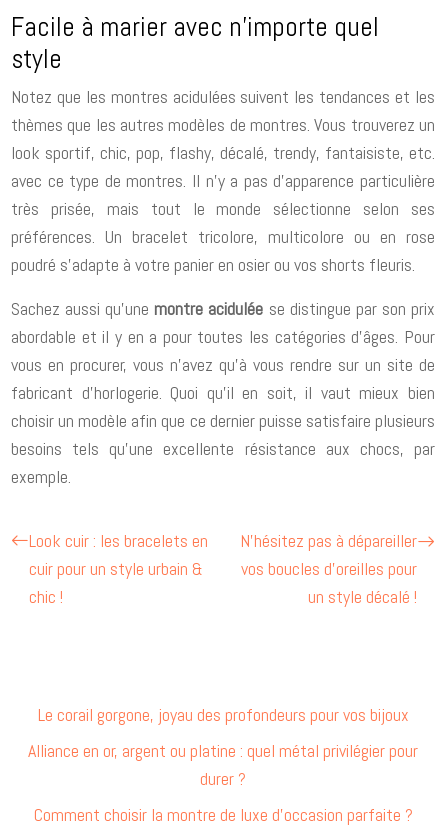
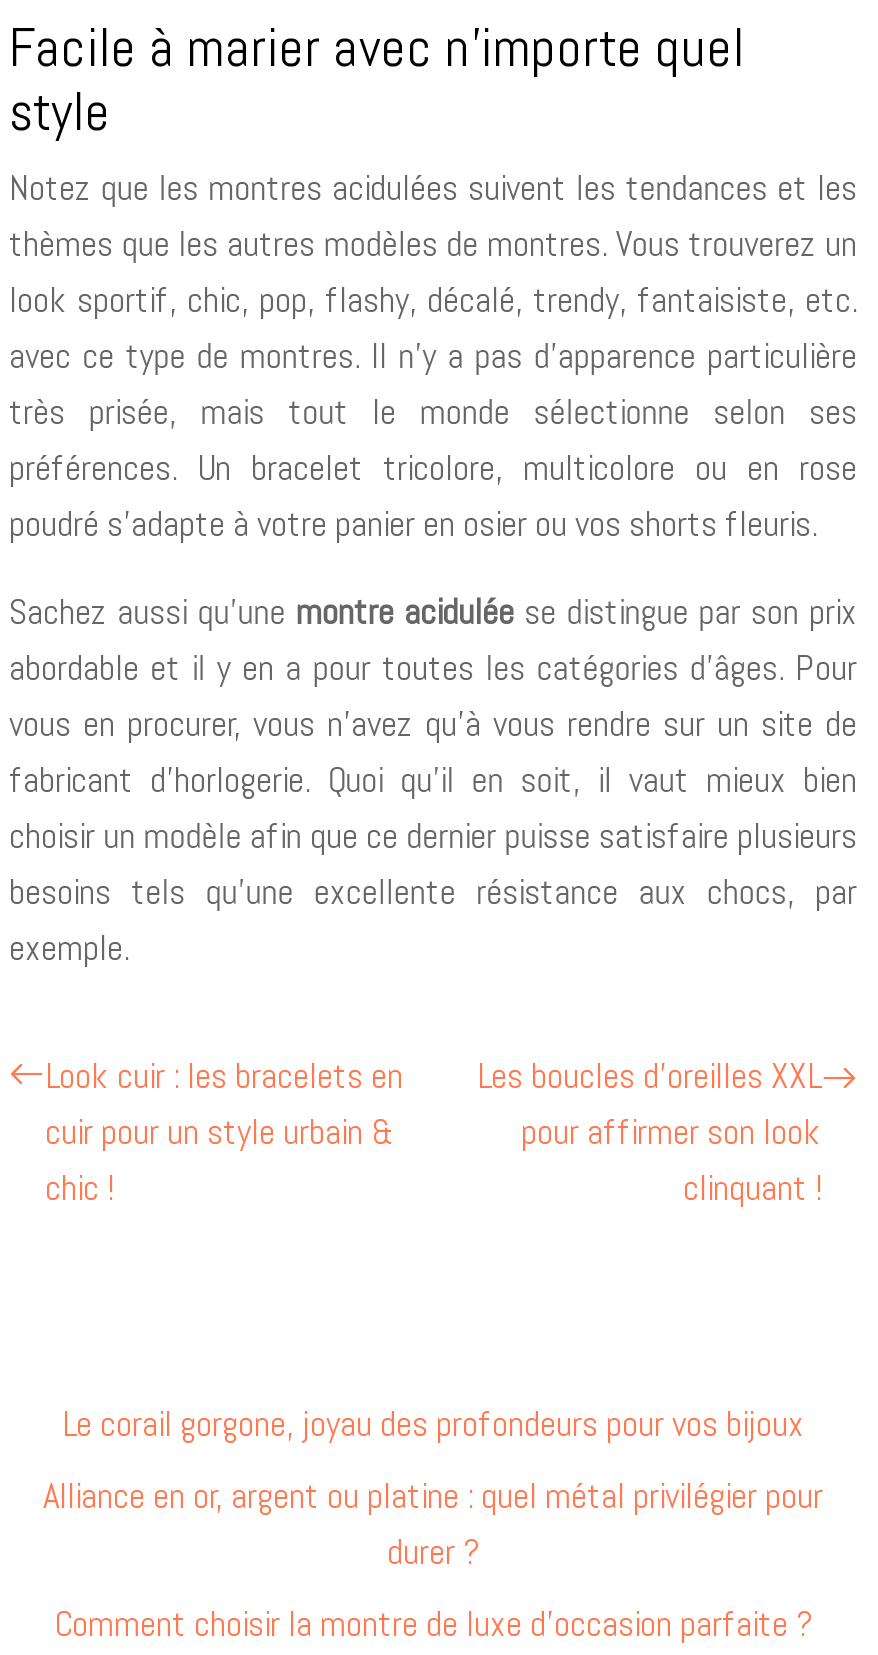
- N’hésitez pas à dépareiller
- vos boucles d’oreilles pour
- un style décalé !
+ Les boucles d’oreilles XXL
+ pour affirmer son look
+ clinquant !
